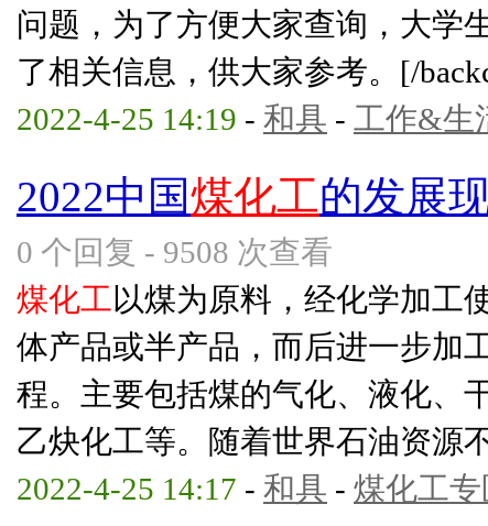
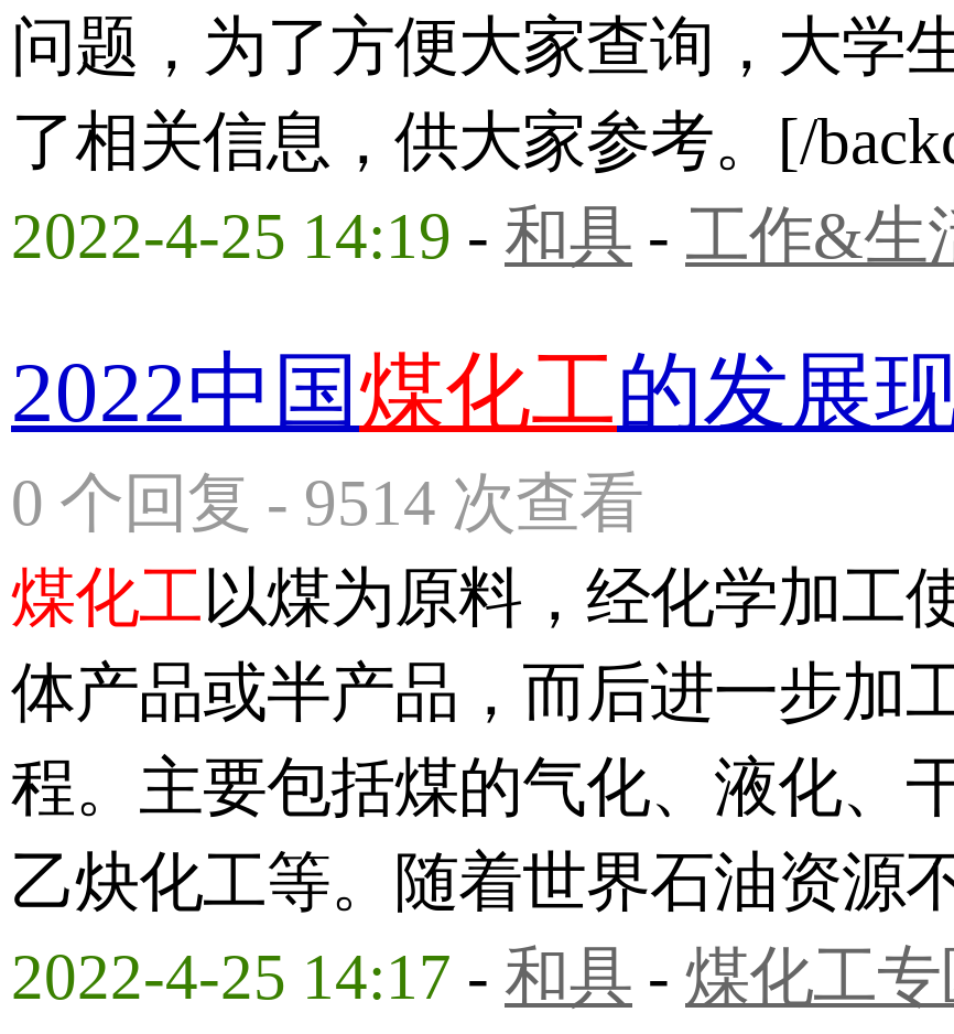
- 0 个回复 - 9508 次查看
+ 0 个回复 - 9514 次查看
